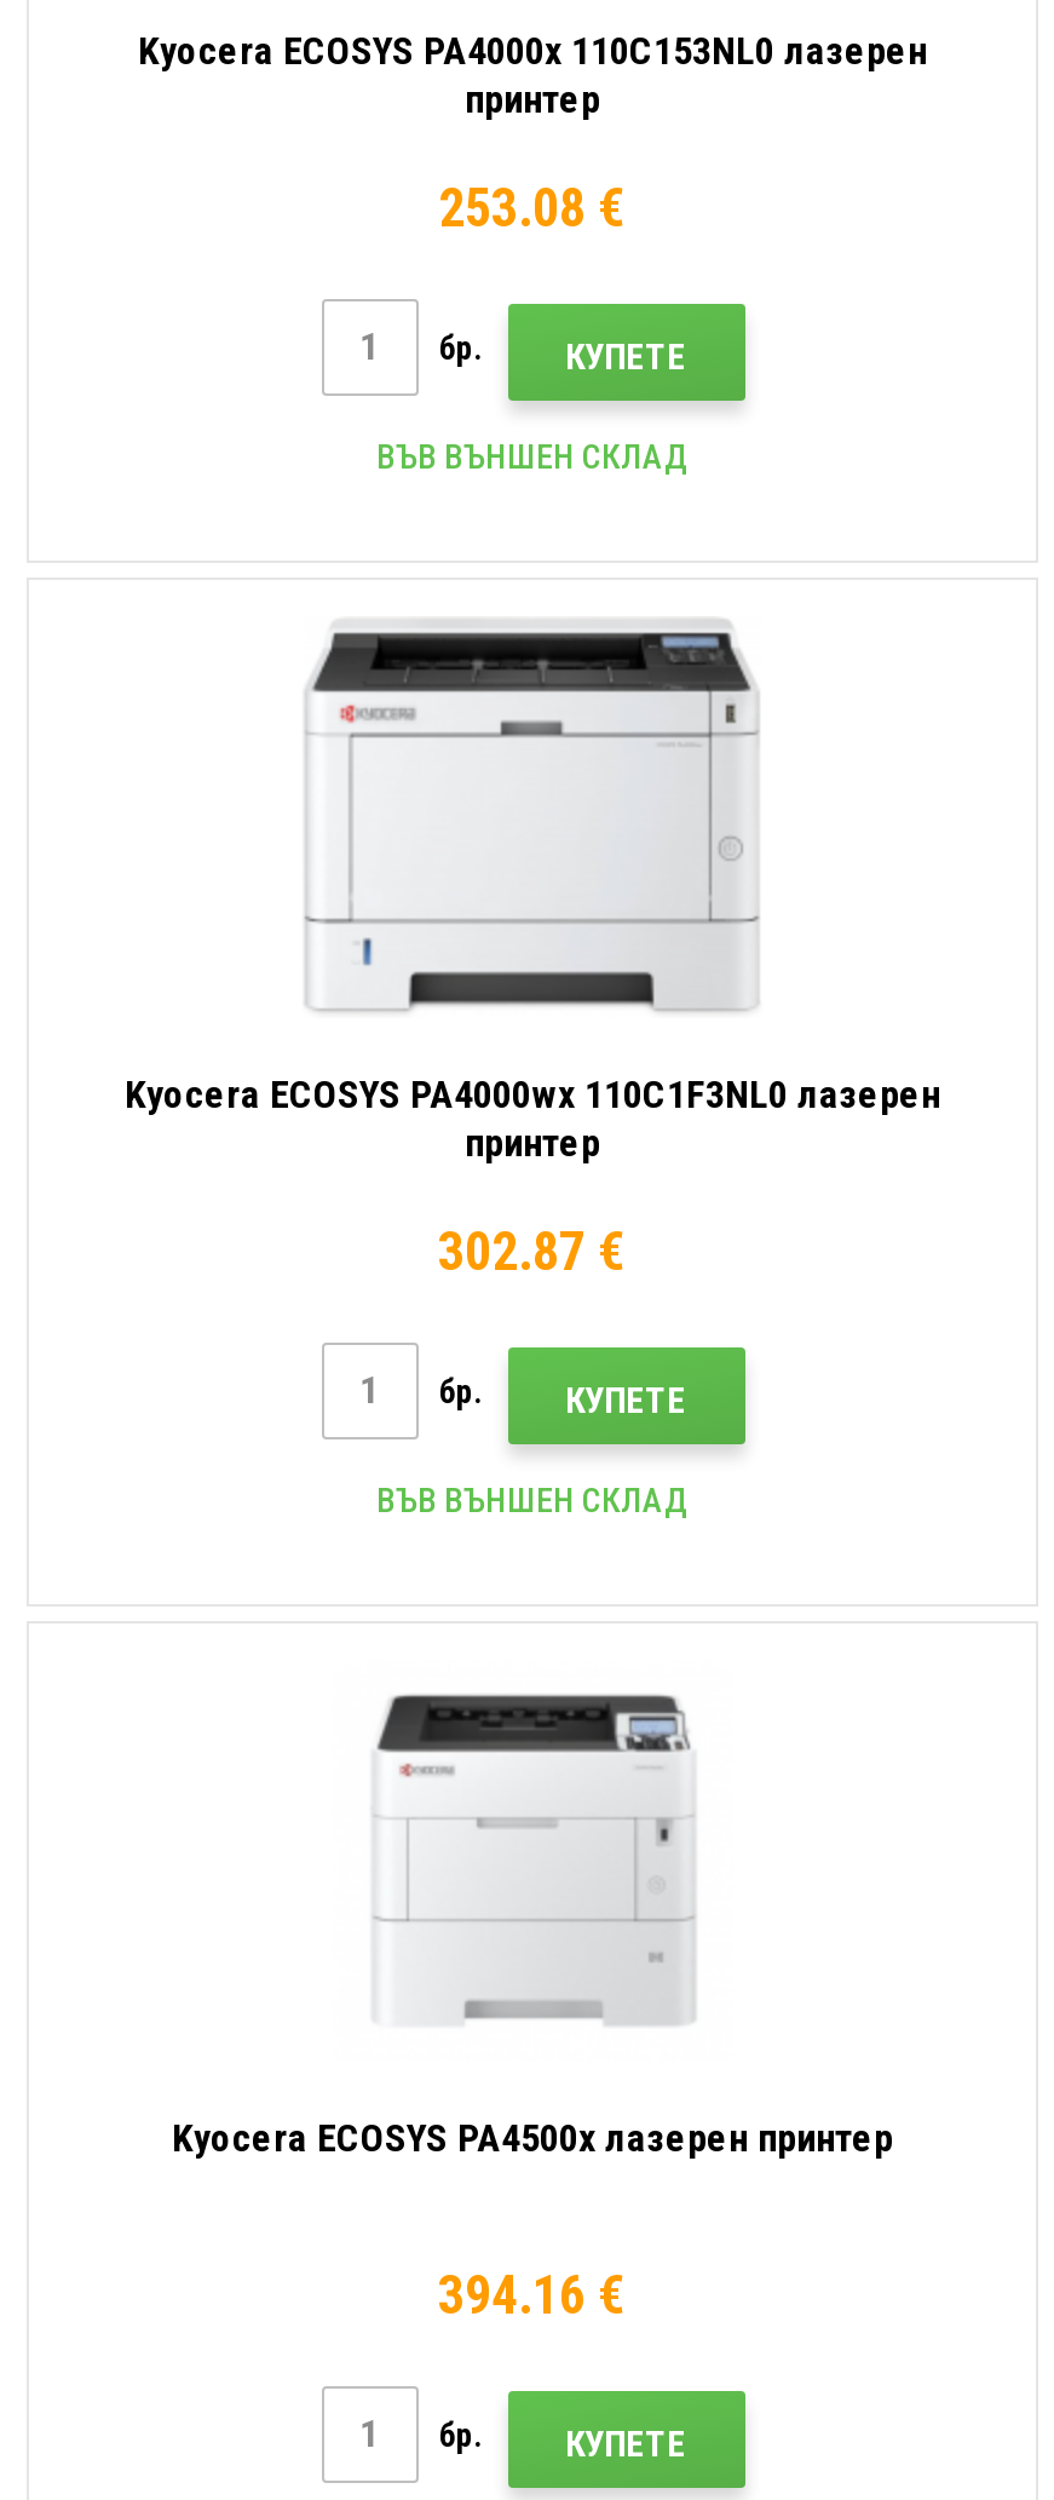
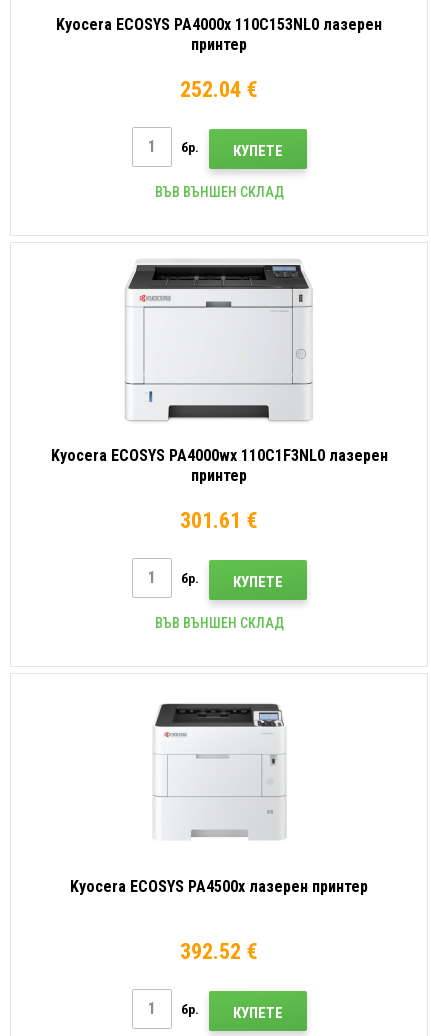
- 253.08 €
+ 252.04 €

- 302.87 €
+ 301.61 €

- 394.16 €
+ 392.52 €
